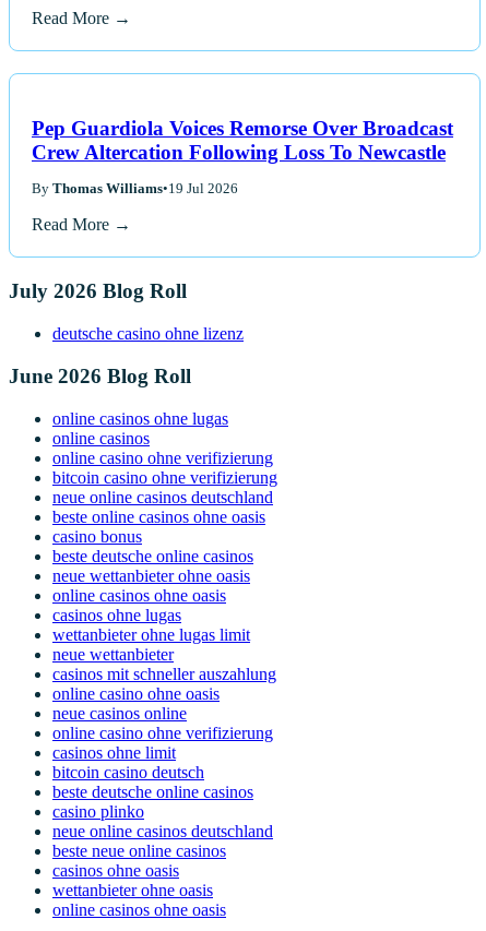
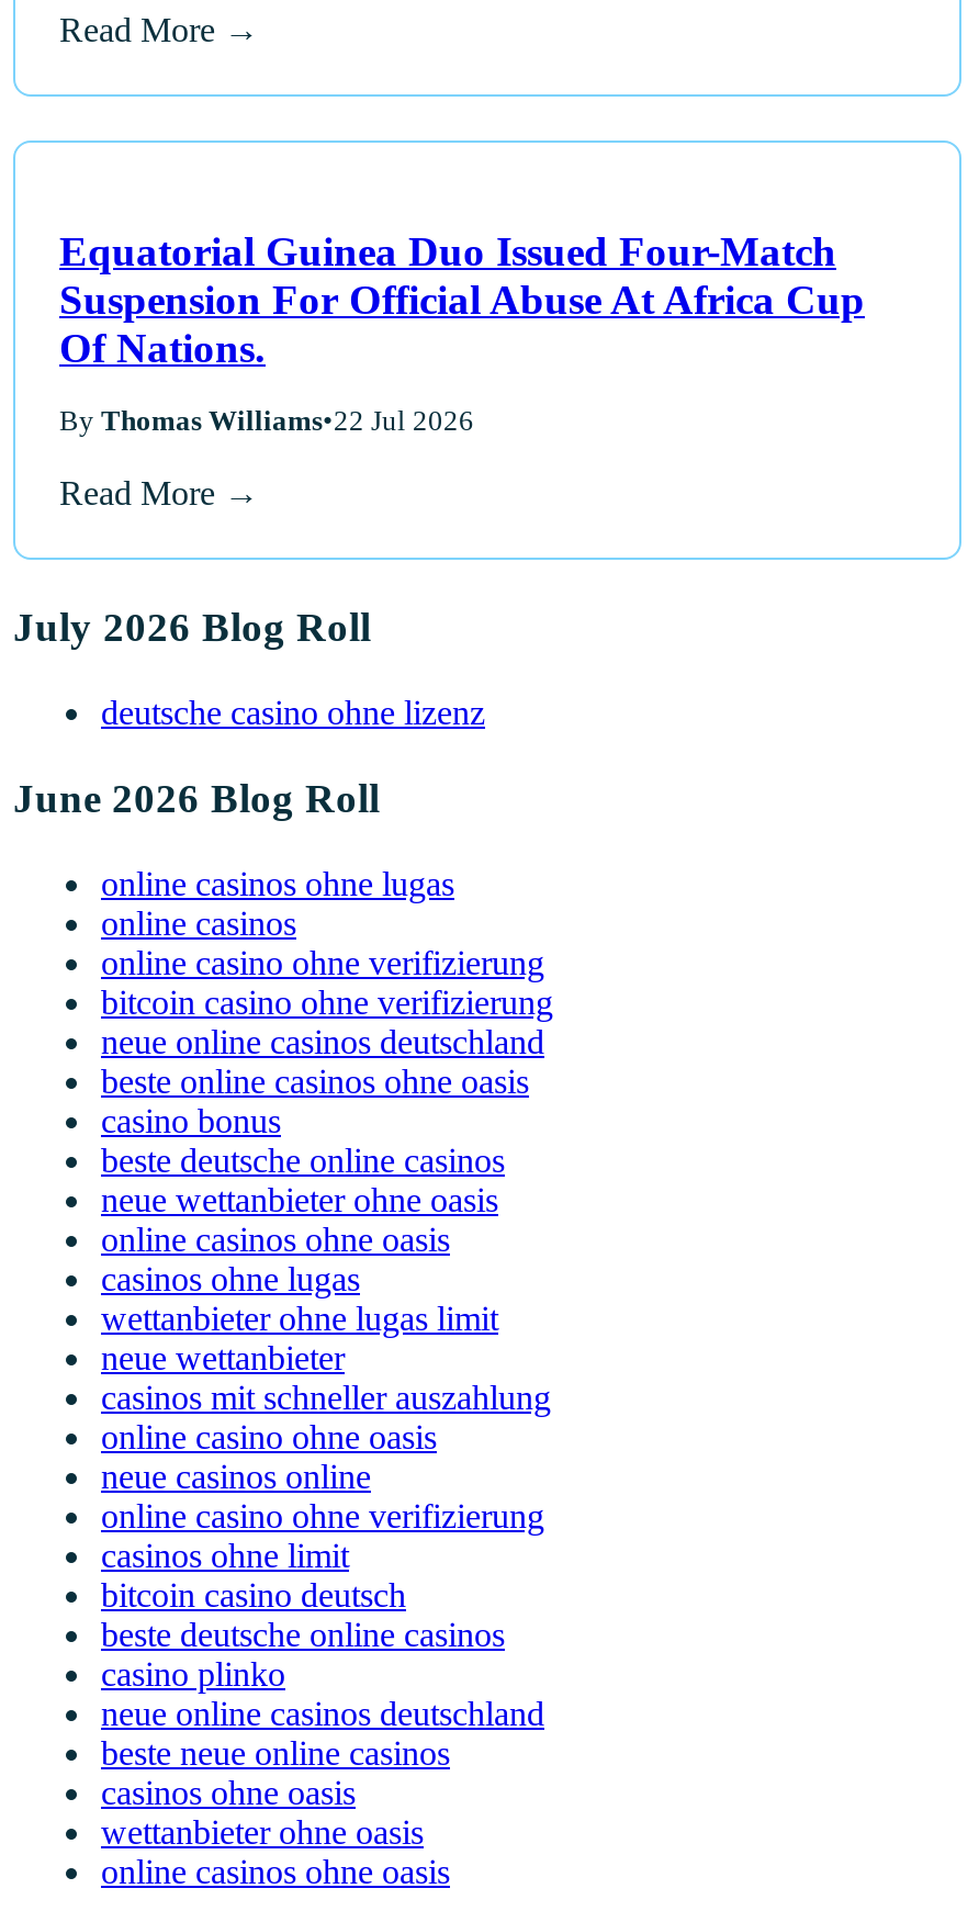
- Pep Guardiola Voices Remorse Over Broadcast
- Crew Altercation Following Loss To Newcastle
+ Equatorial Guinea Duo Issued Four-Match
+ Suspension For Official Abuse At Africa Cup
+ Of Nations.

- By Thomas Williams•19 Jul 2026
+ By Thomas Williams•22 Jul 2026
